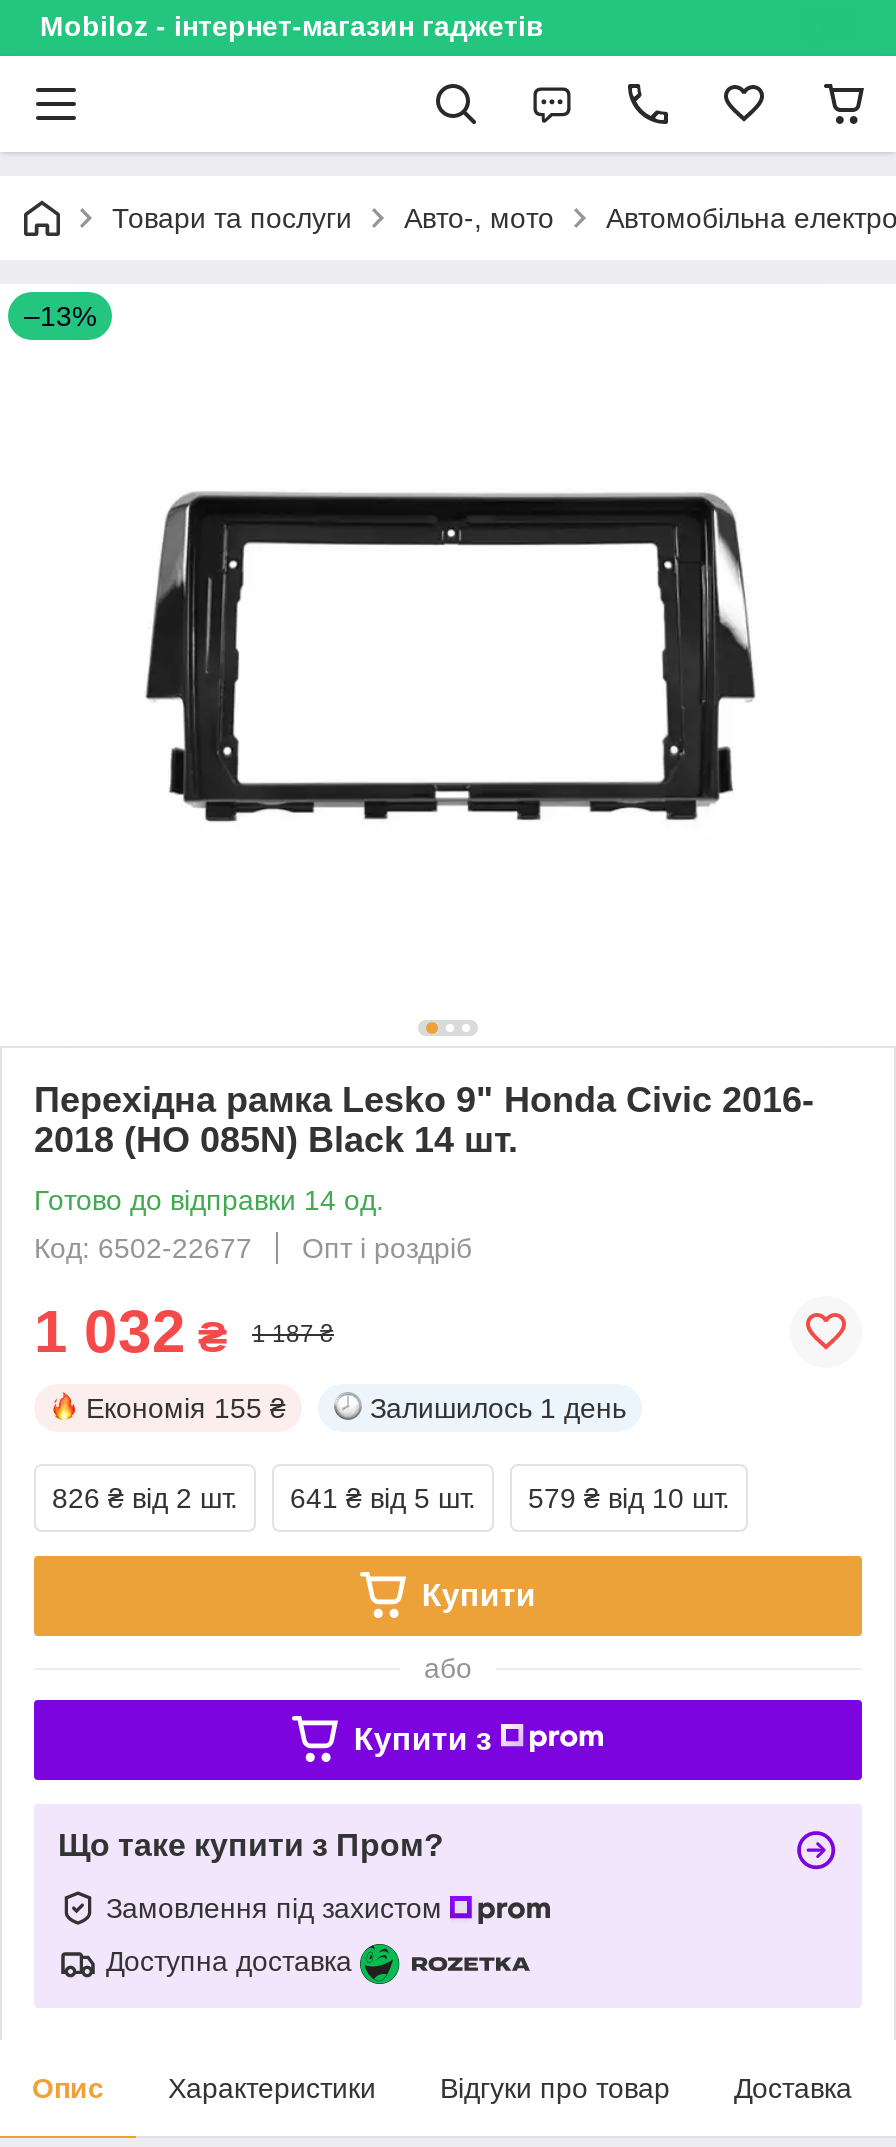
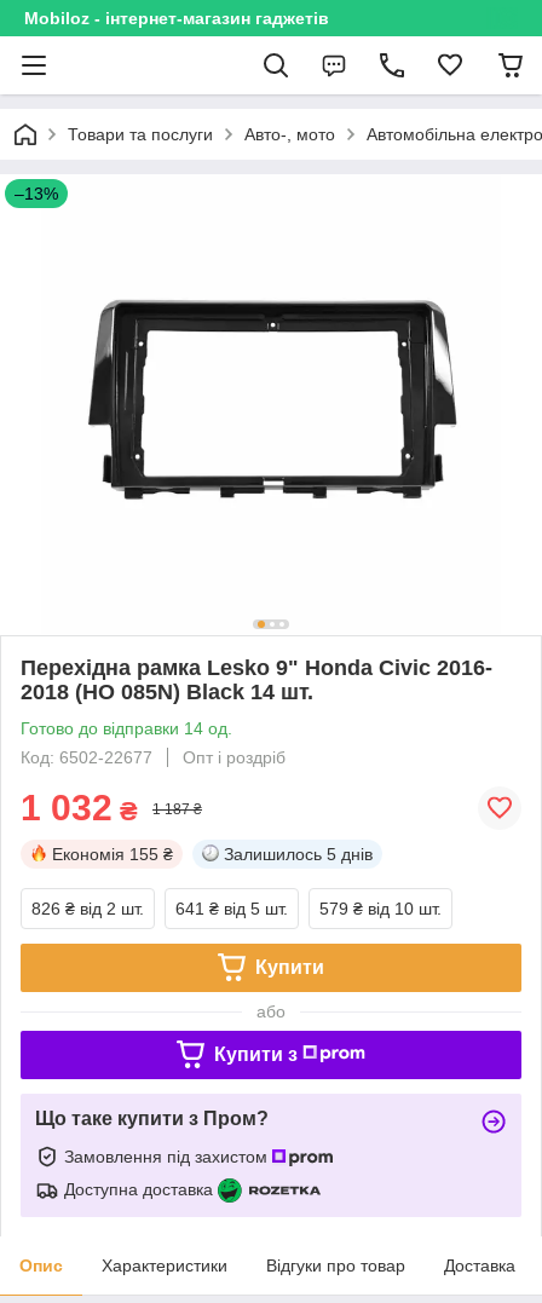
- Залишилось 1 день
+ Залишилось 5 днів
